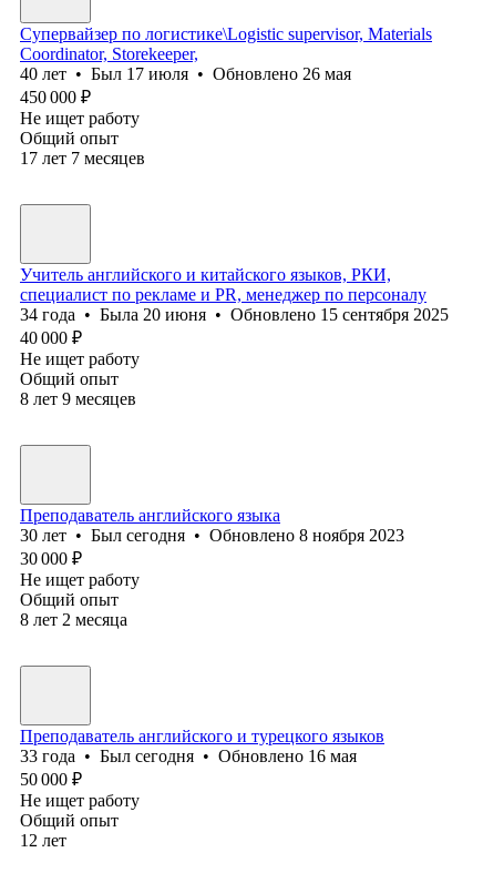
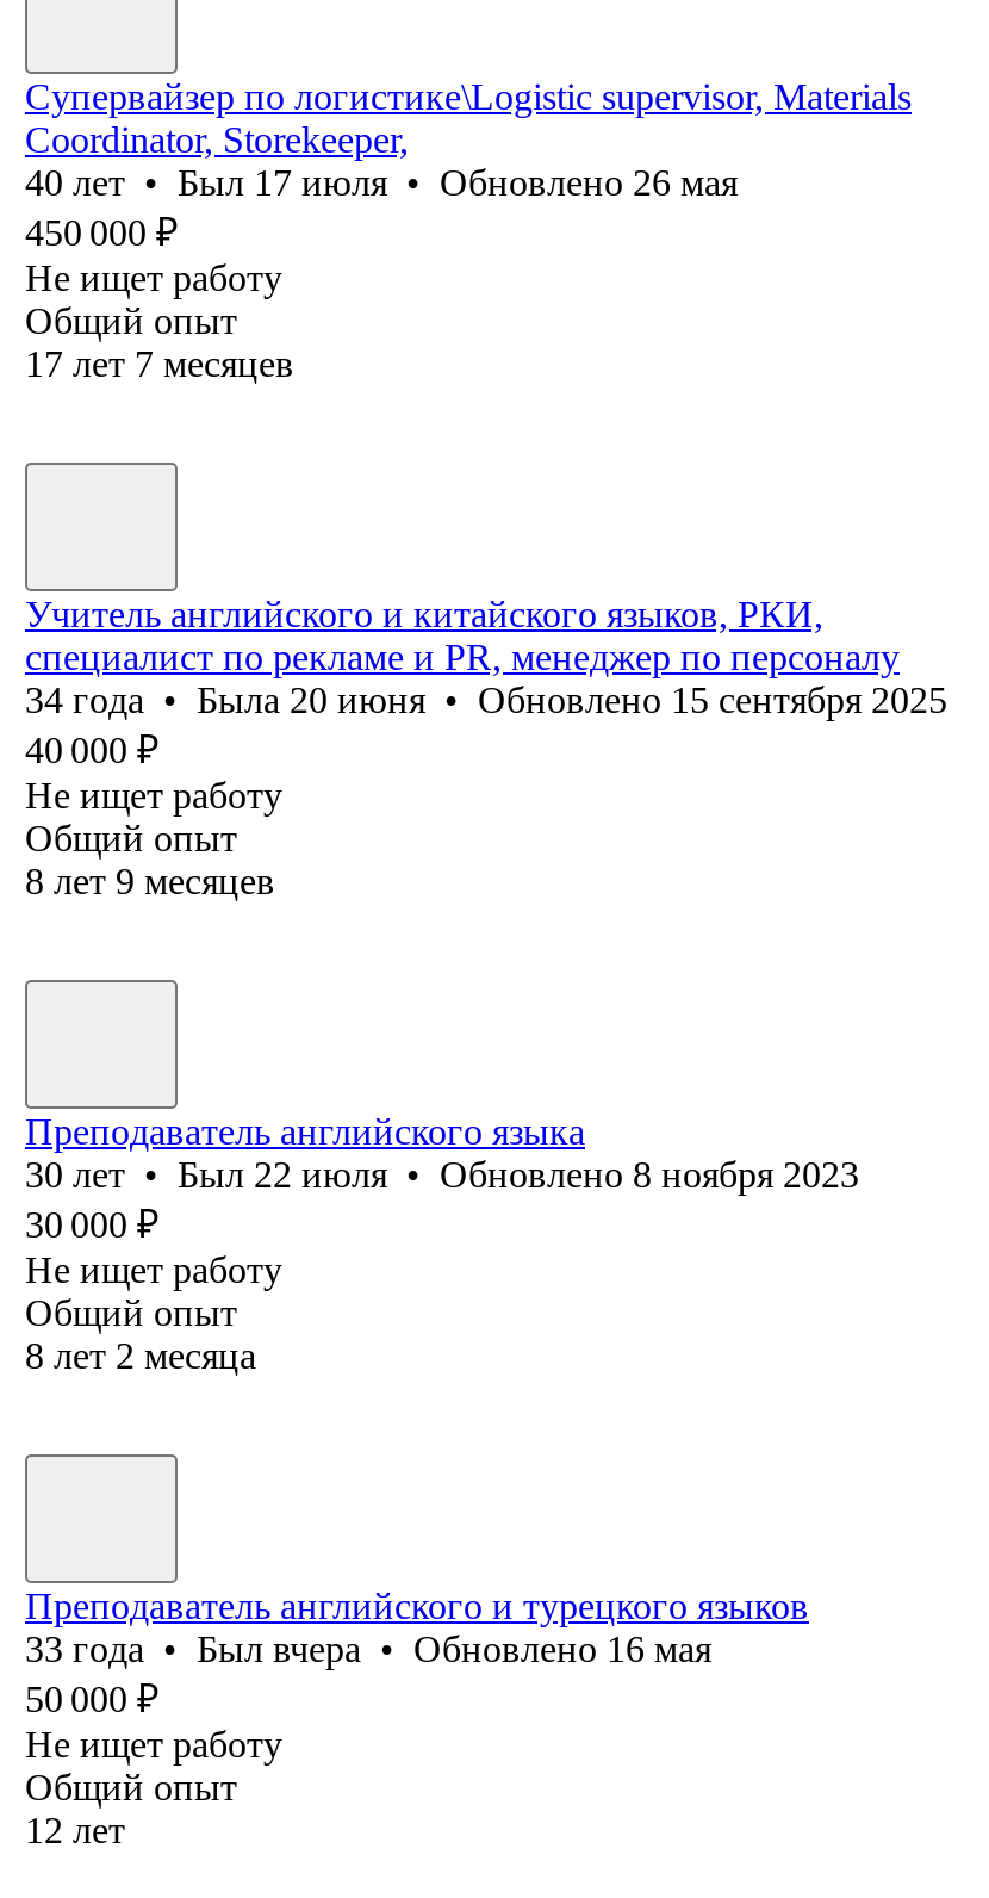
- 30 лет • Был сегодня • Обновлено 8 ноября 2023
+ 30 лет • Был 22 июля • Обновлено 8 ноября 2023

- 33 года • Был сегодня • Обновлено 16 мая
+ 33 года • Был вчера • Обновлено 16 мая
